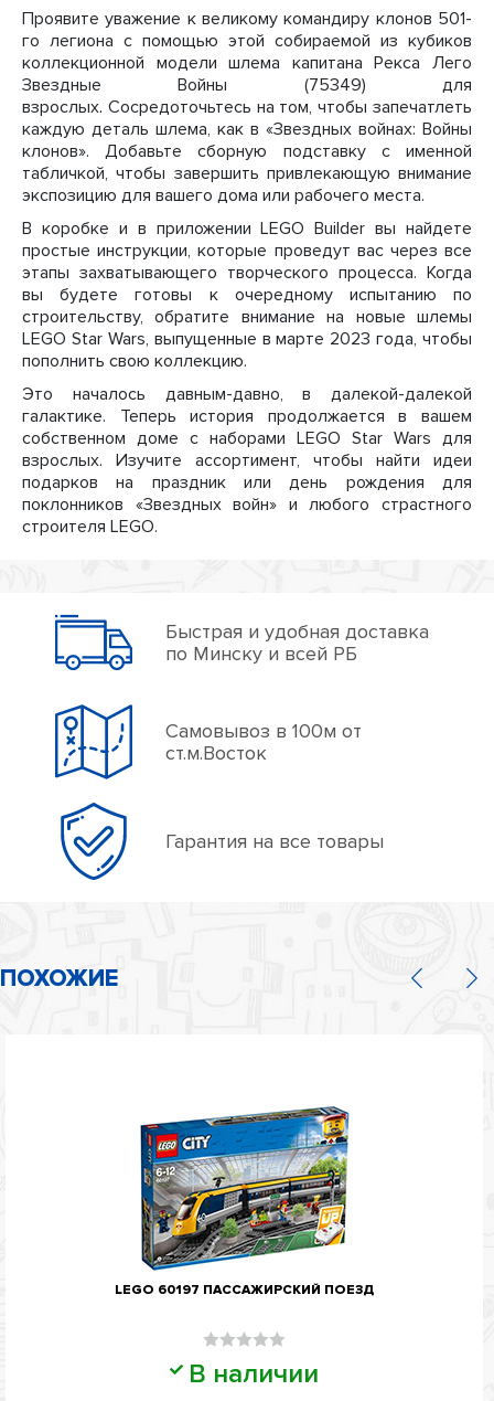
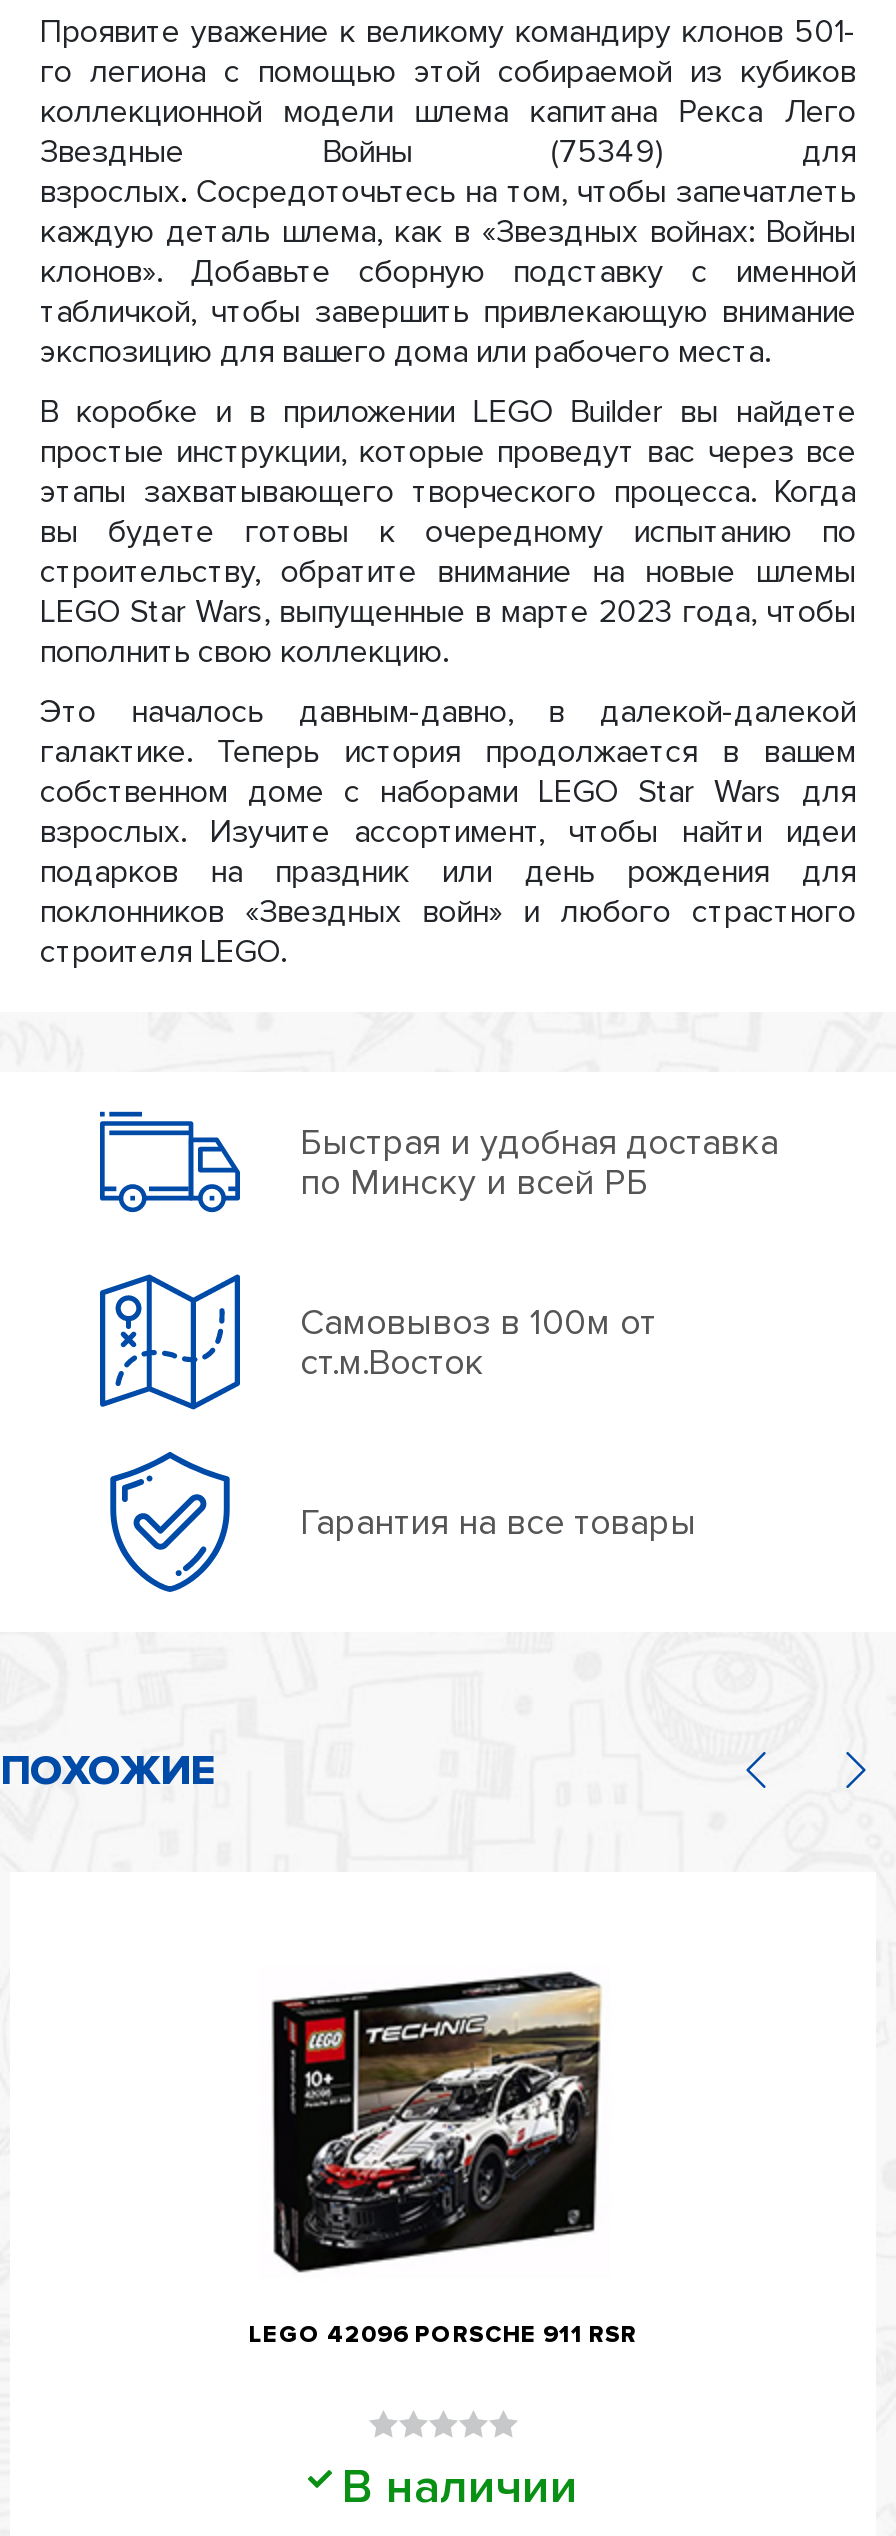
- [image]
- LEGO 60197 ПАССАЖИРСКИЙ ПОЕЗД
+ [image]
+ LEGO 42096 PORSCHE 911 RSR
